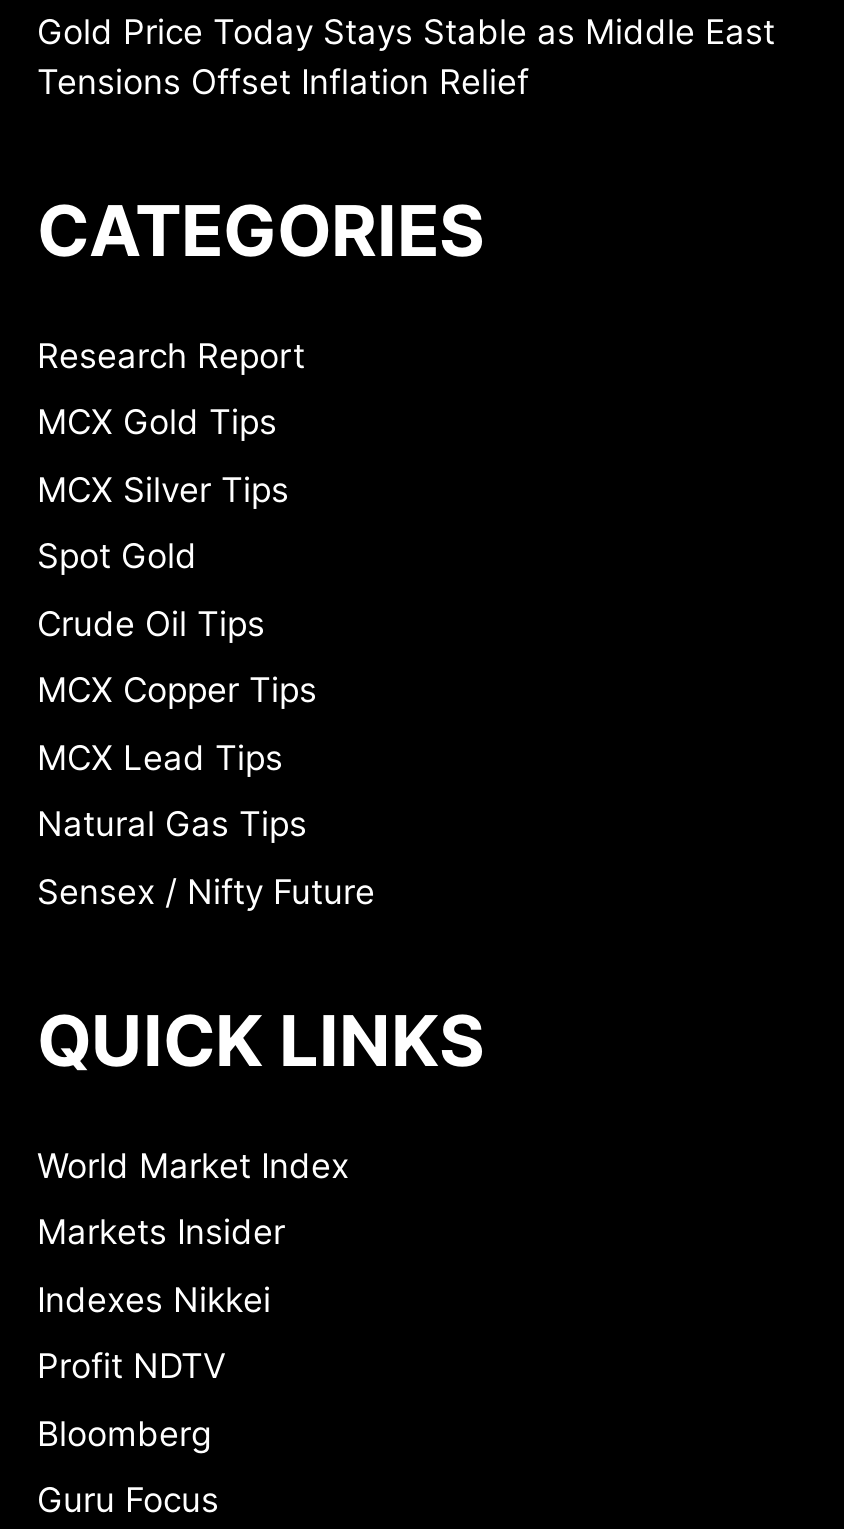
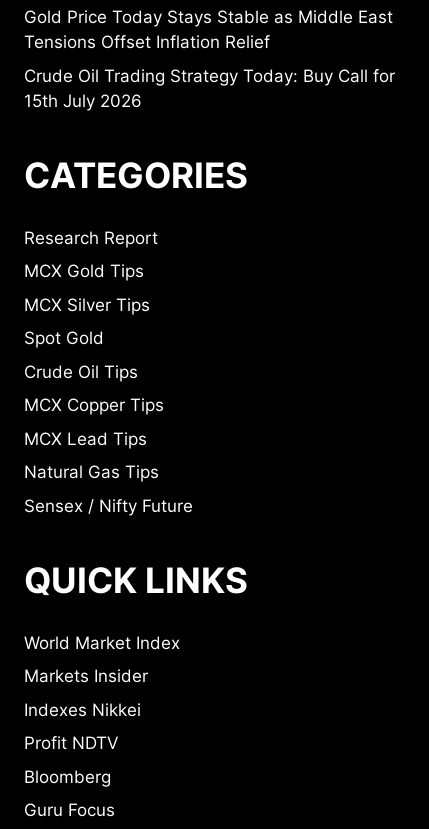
+ Crude Oil Trading Strategy Today: Buy Call for
+ 15th July 2026
